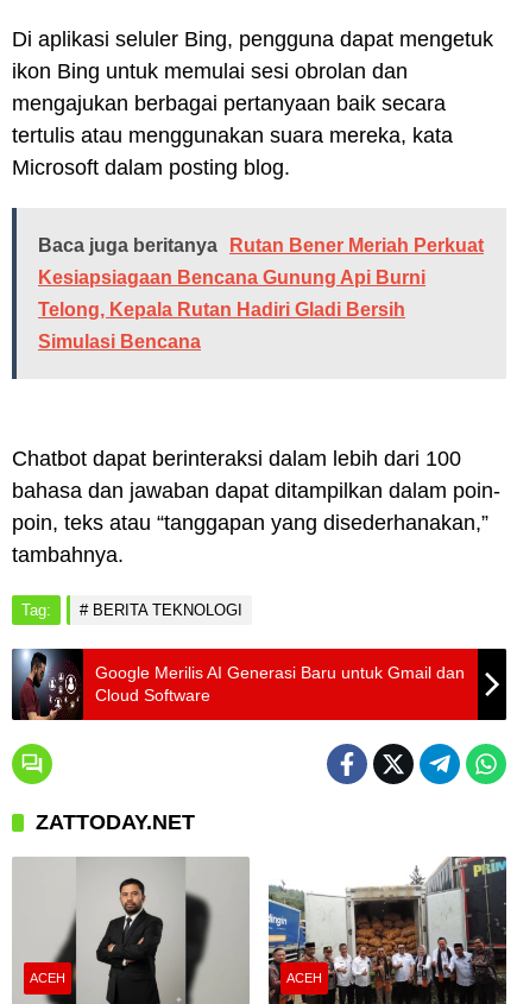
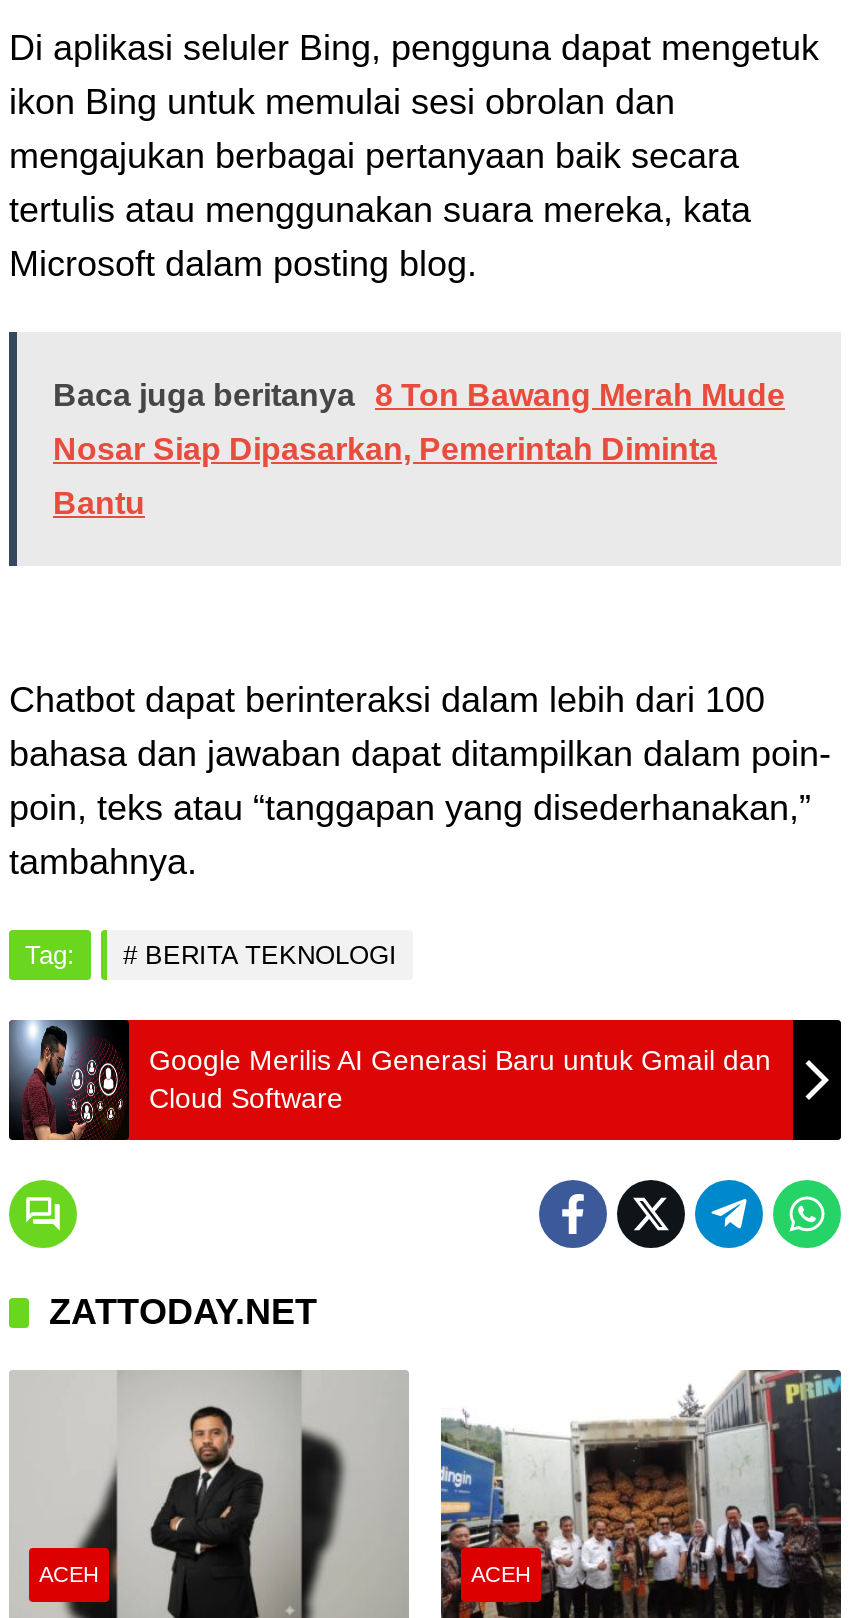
- Baca juga beritanya Rutan Bener Meriah Perkuat
- Kesiapsiagaan Bencana Gunung Api Burni
- Telong, Kepala Rutan Hadiri Gladi Bersih
- Simulasi Bencana
+ Baca juga beritanya 8 Ton Bawang Merah Mude
+ Nosar Siap Dipasarkan, Pemerintah Diminta
+ Bantu
